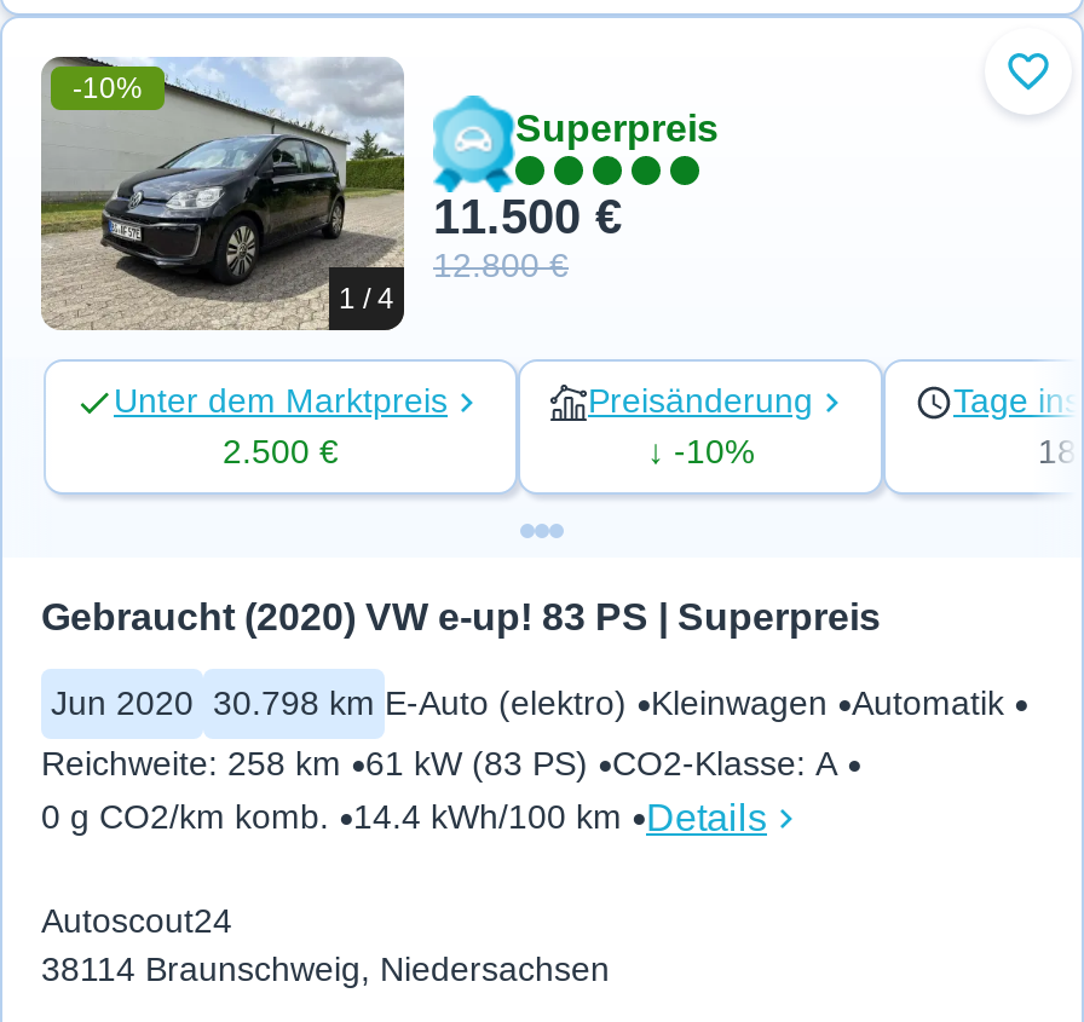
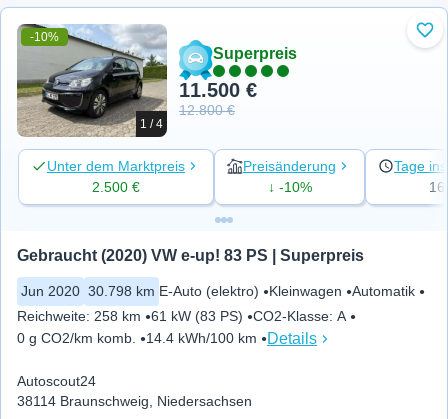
- 18
+ 16
